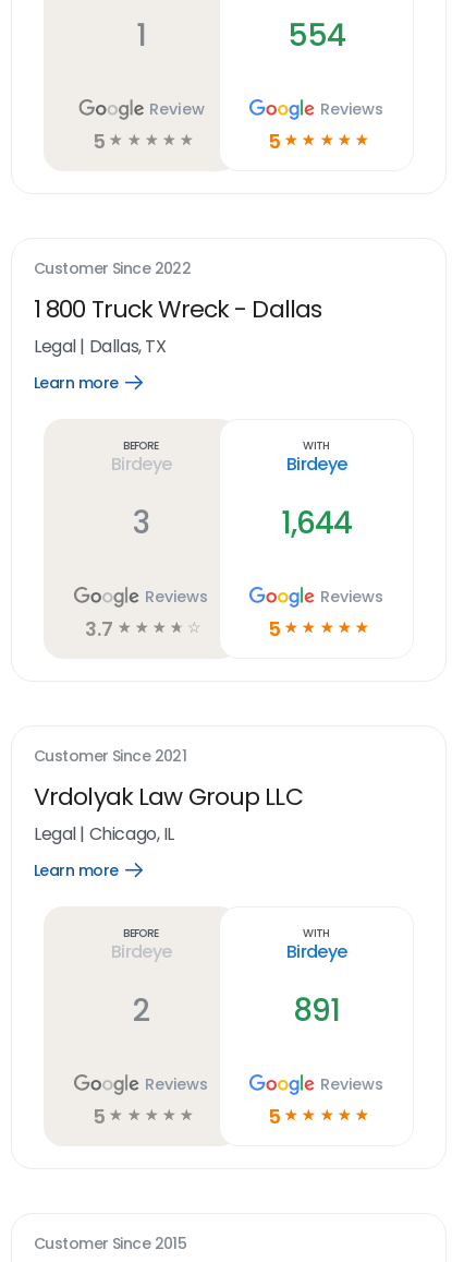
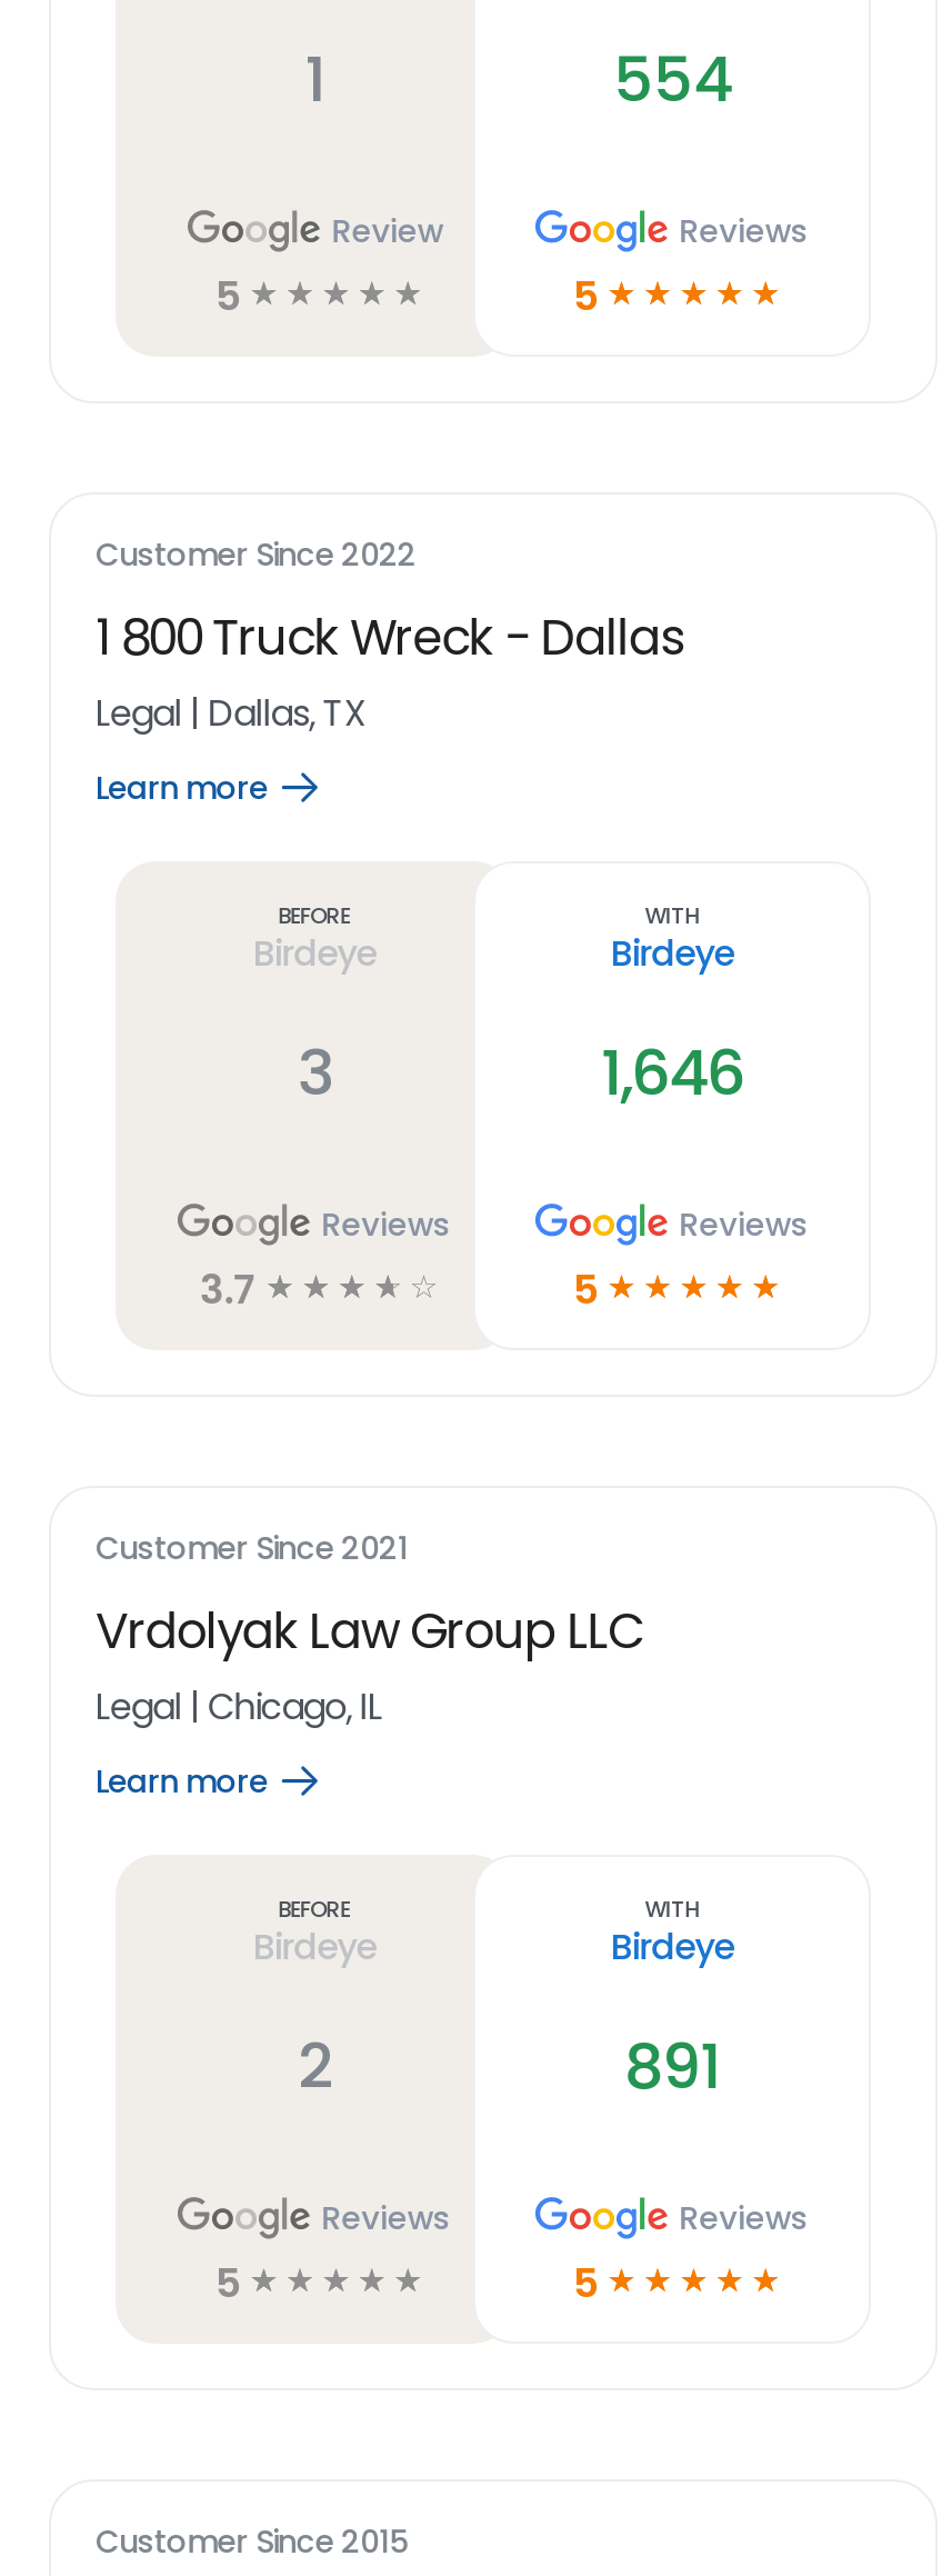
- 1,644
+ 1,646
